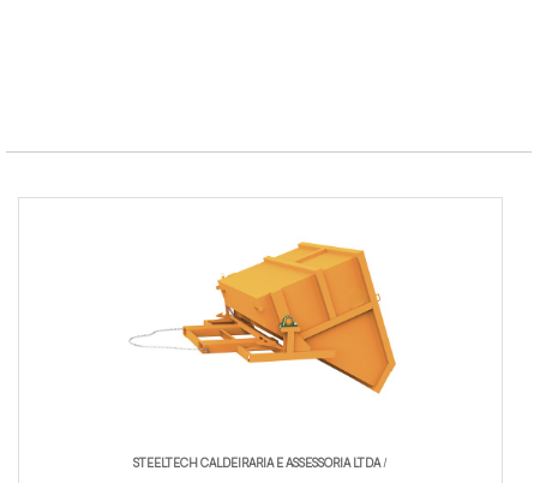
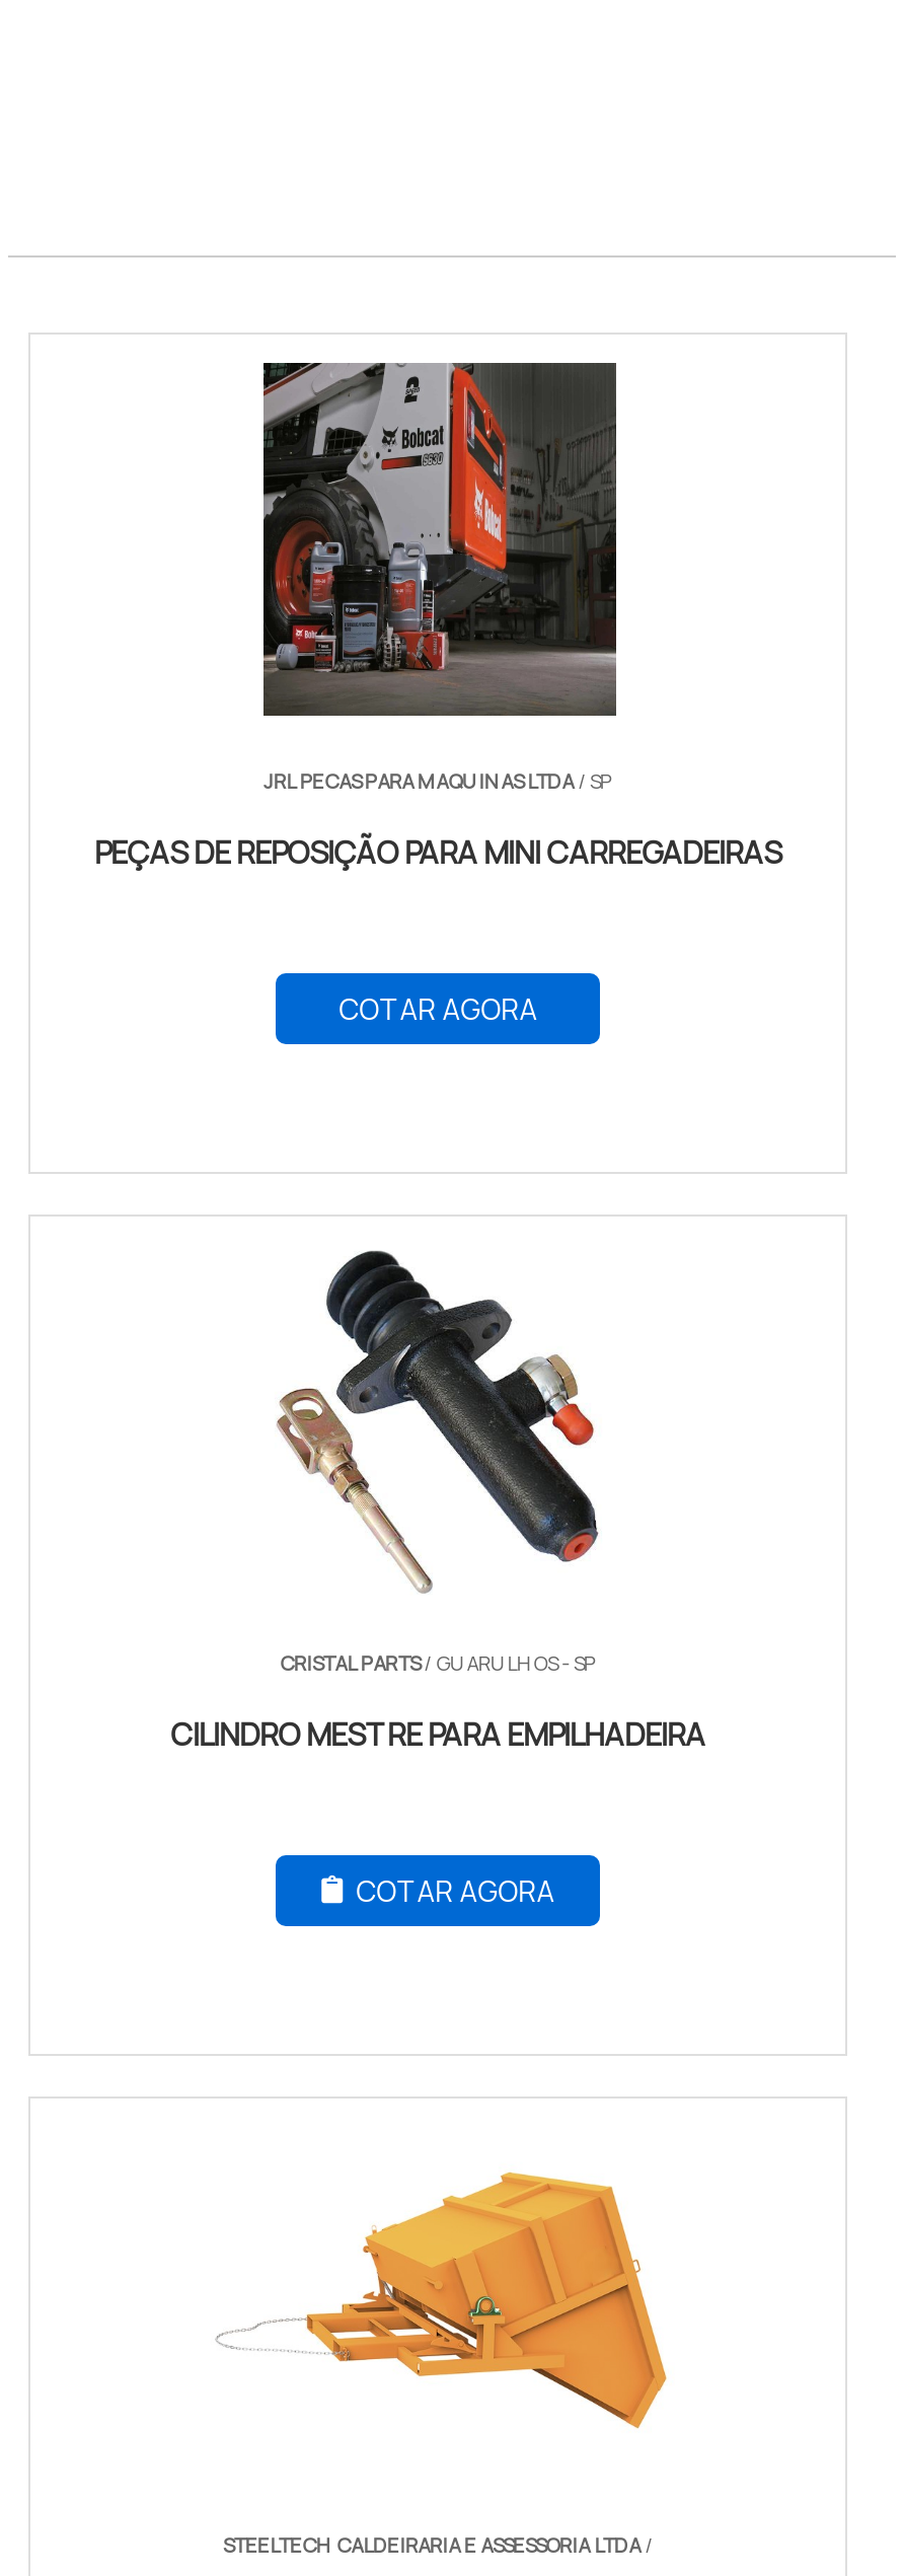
+ [image]
+ JRL PECAS PARA MAQUINAS LTDA/ SP
+ PEÇAS DE REPOSIÇÃO PARA MINI CARREGADEIRAS

+ [image]
+ CRISTAL PARTS/ GUARULHOS - SP
+ CILINDRO MESTRE PARA EMPILHADEIRA

+ COTAR AGORA

+ COTAR AGORA
